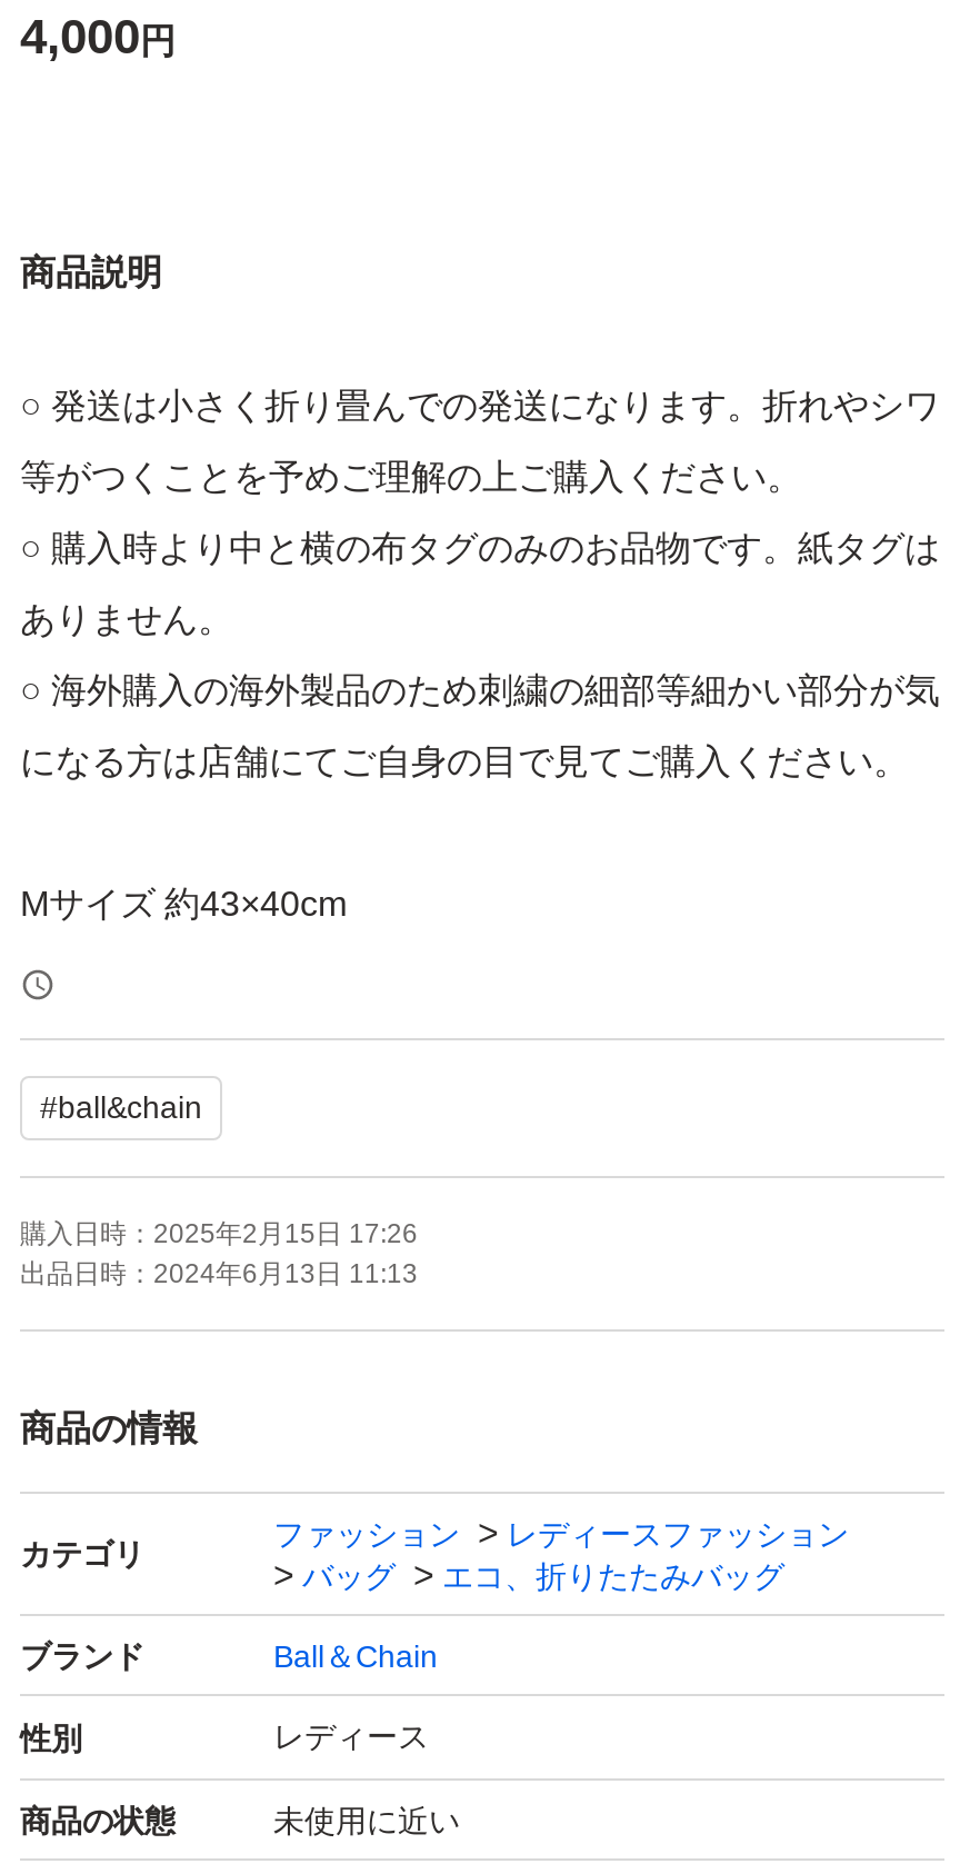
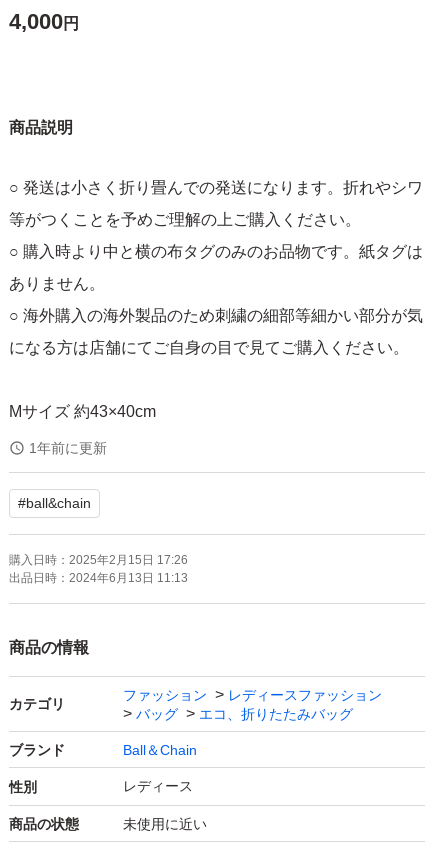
+ 1年前に更新
